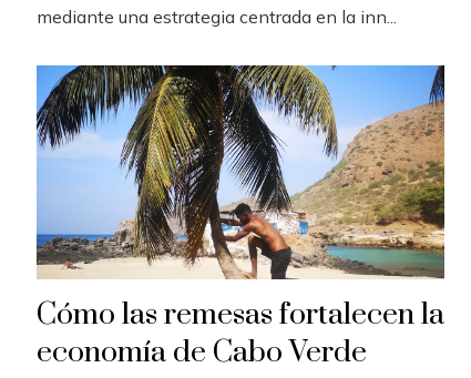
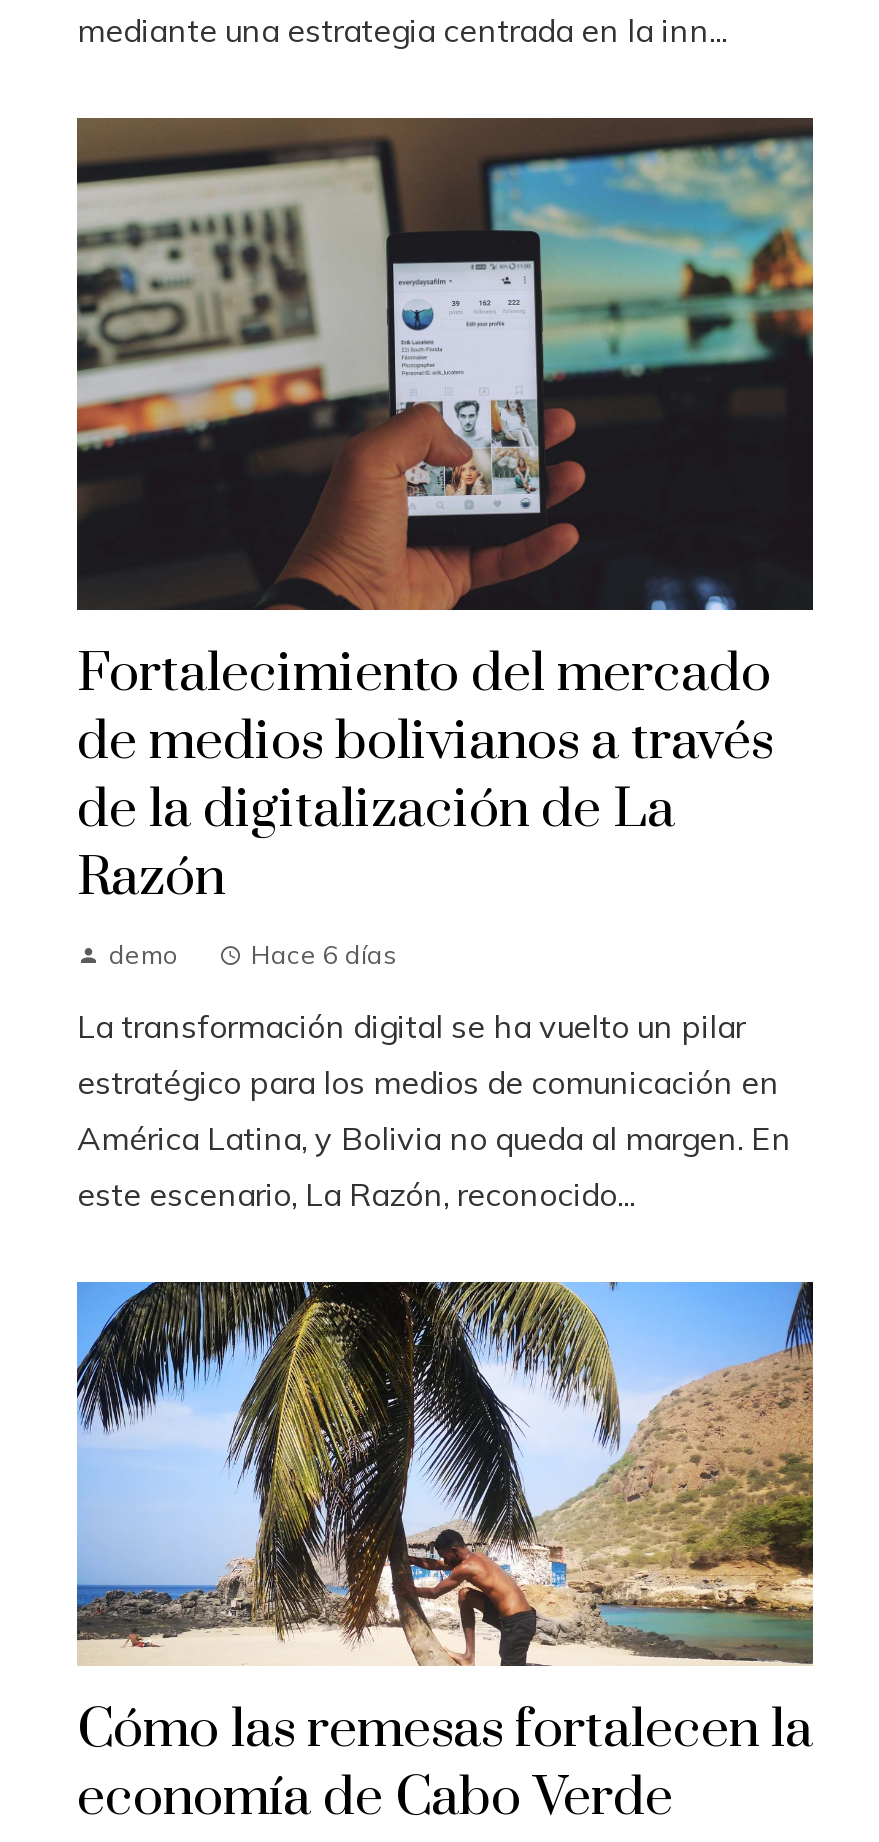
+ [image]
+ Fortalecimiento del mercado
+ de medios bolivianos a través
+ de la digitalización de La
+ Razón
+ demo
+ Hace 6 días
+ La transformación digital se ha vuelto un pilar
+ estratégico para los medios de comunicación en
+ América Latina, y Bolivia no queda al margen. En
+ este escenario, La Razón, reconocido...
